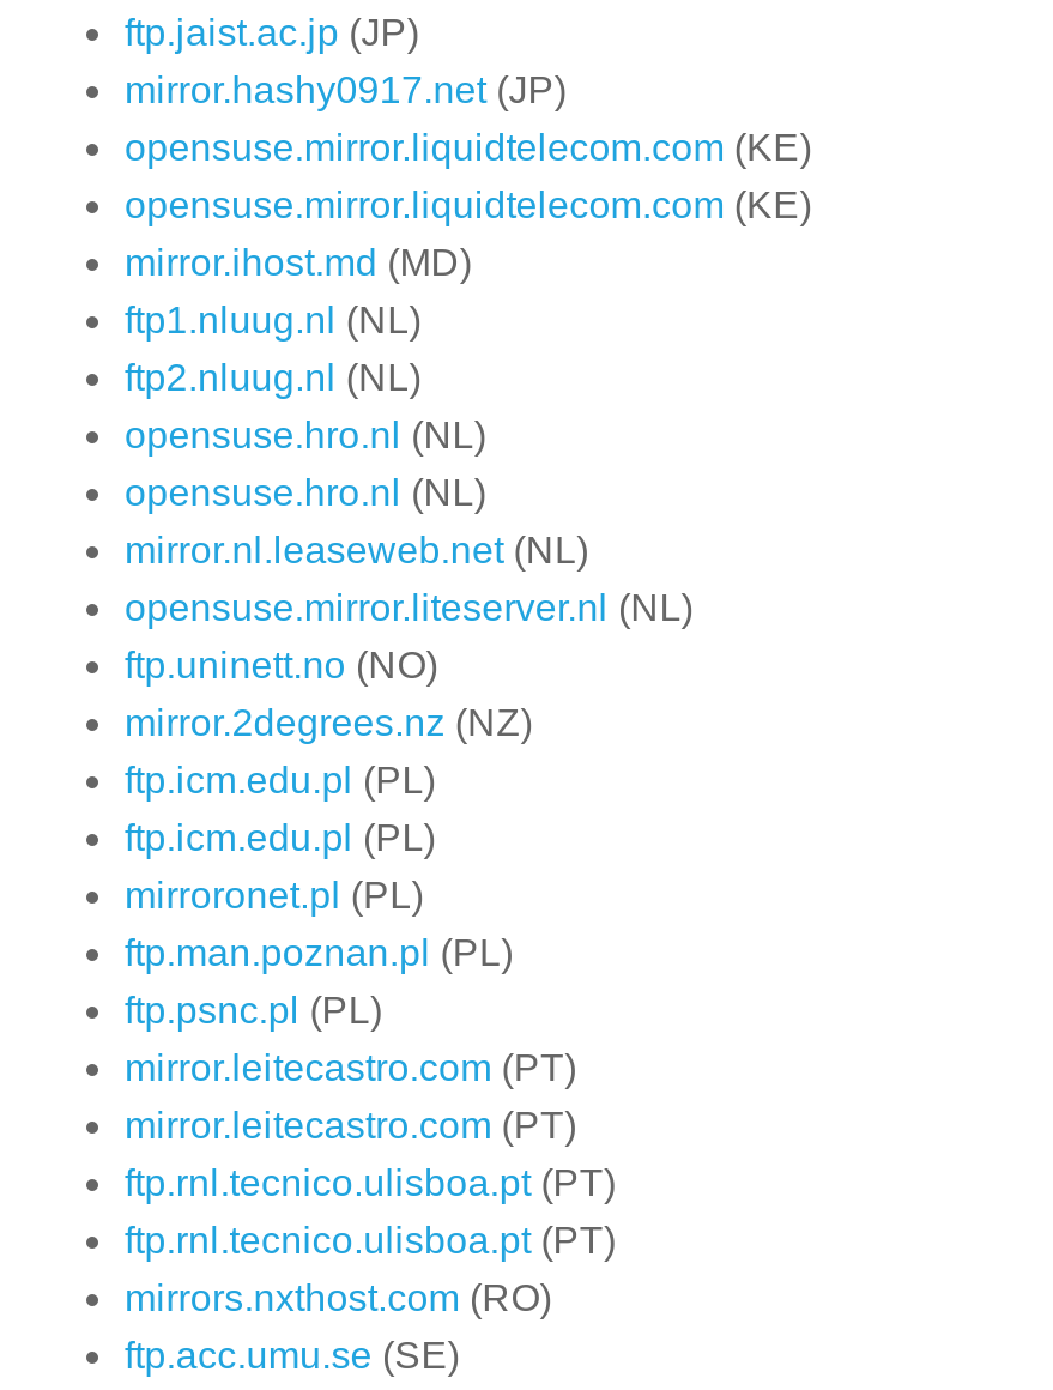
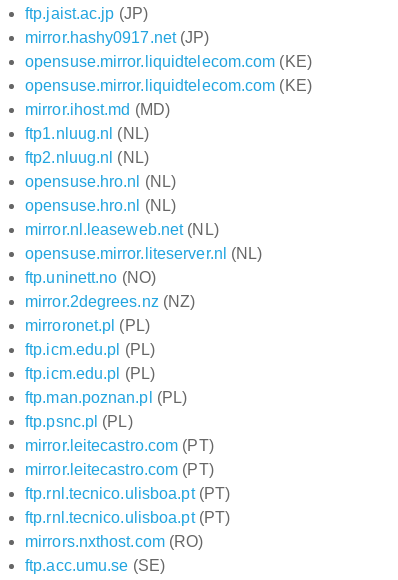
moved down: ftp.icm.edu.pl (PL) | ftp.icm.edu.pl (PL)

moved up: mirroronet.pl (PL)
